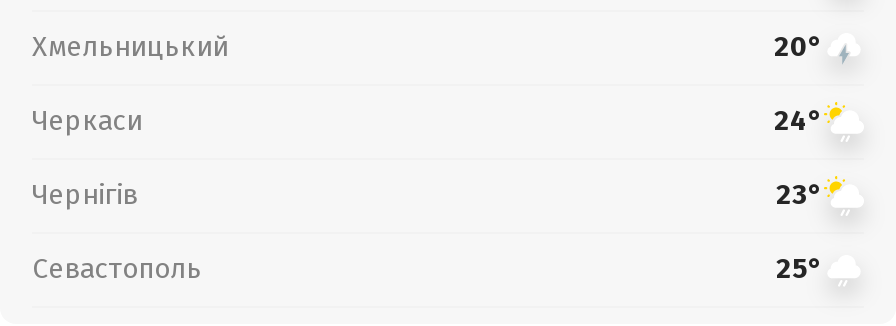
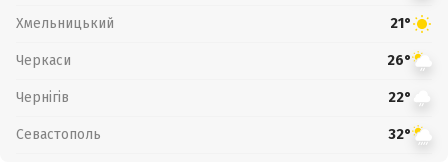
- 20°
+ 21°

- 24°
+ 26°

- 23°
+ 22°

- 25°
+ 32°
